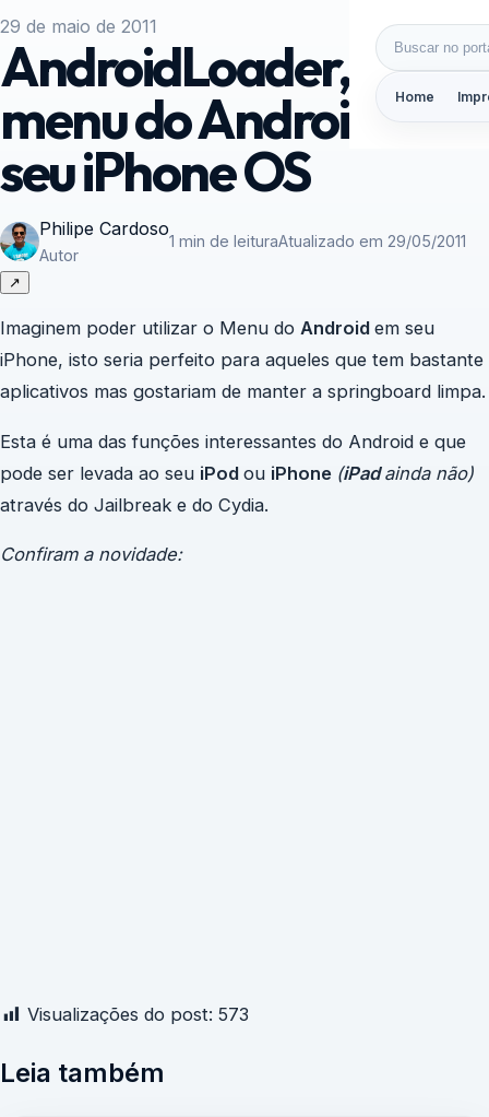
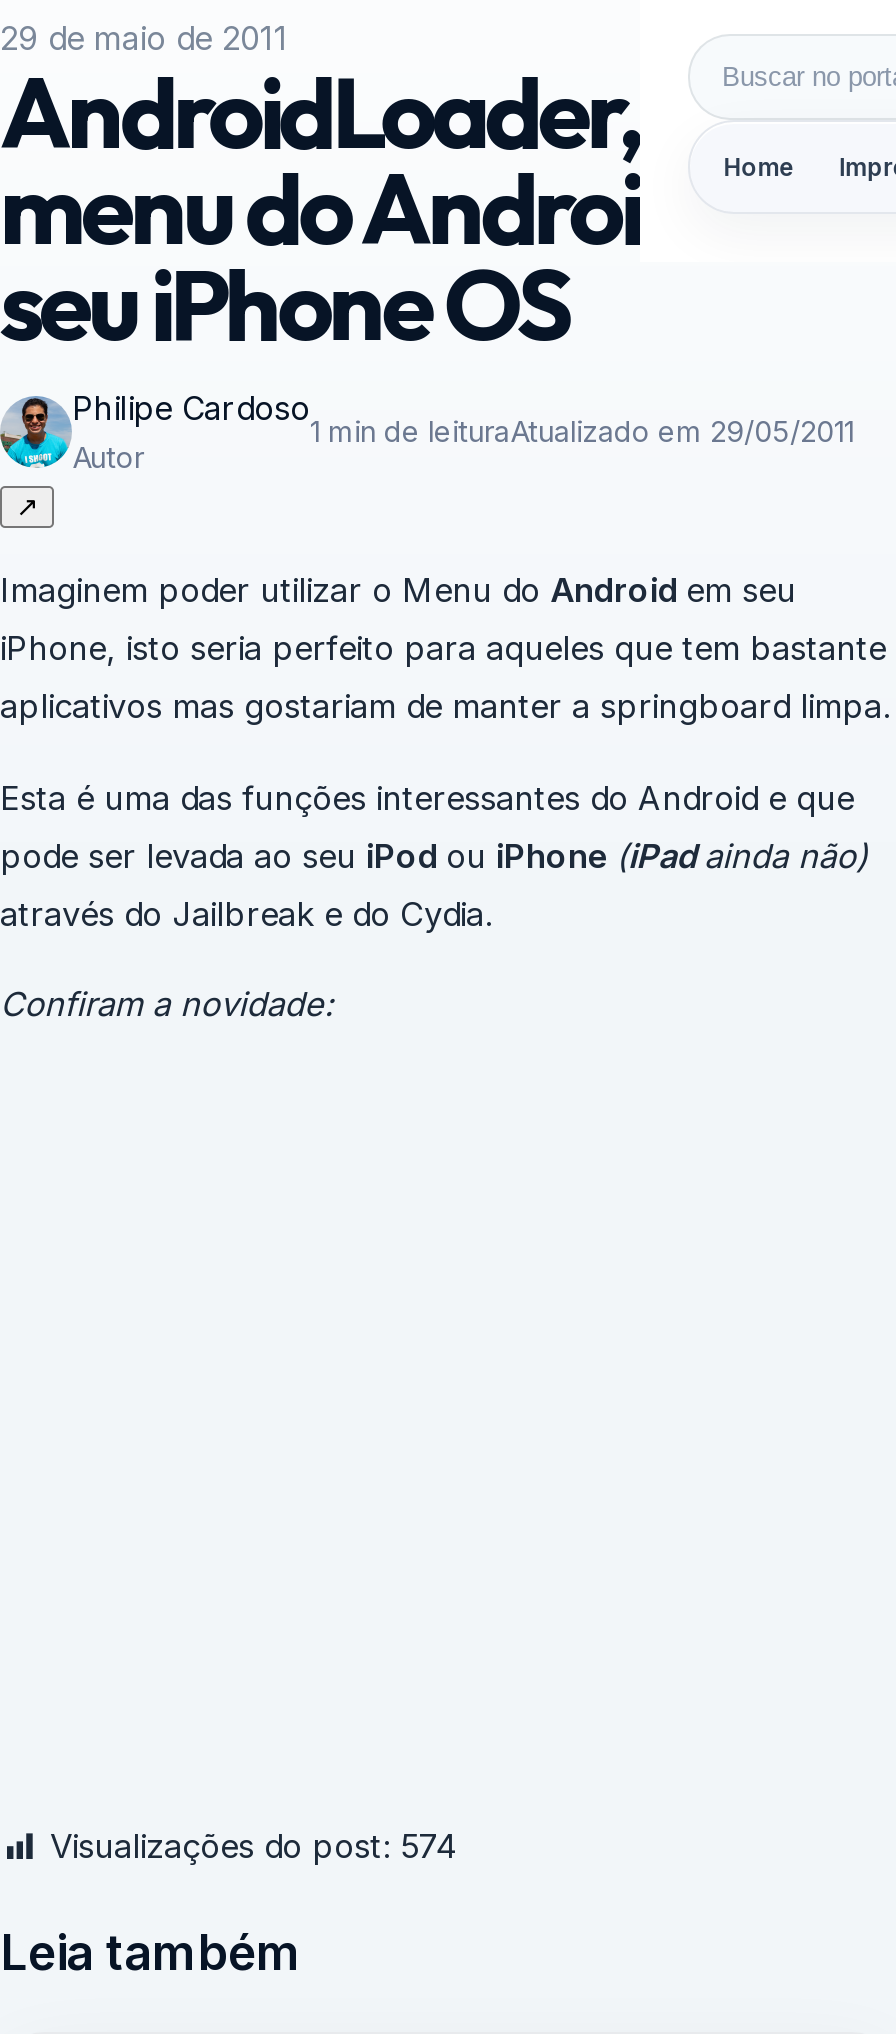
- Visualizações do post: 573
+ Visualizações do post: 574
